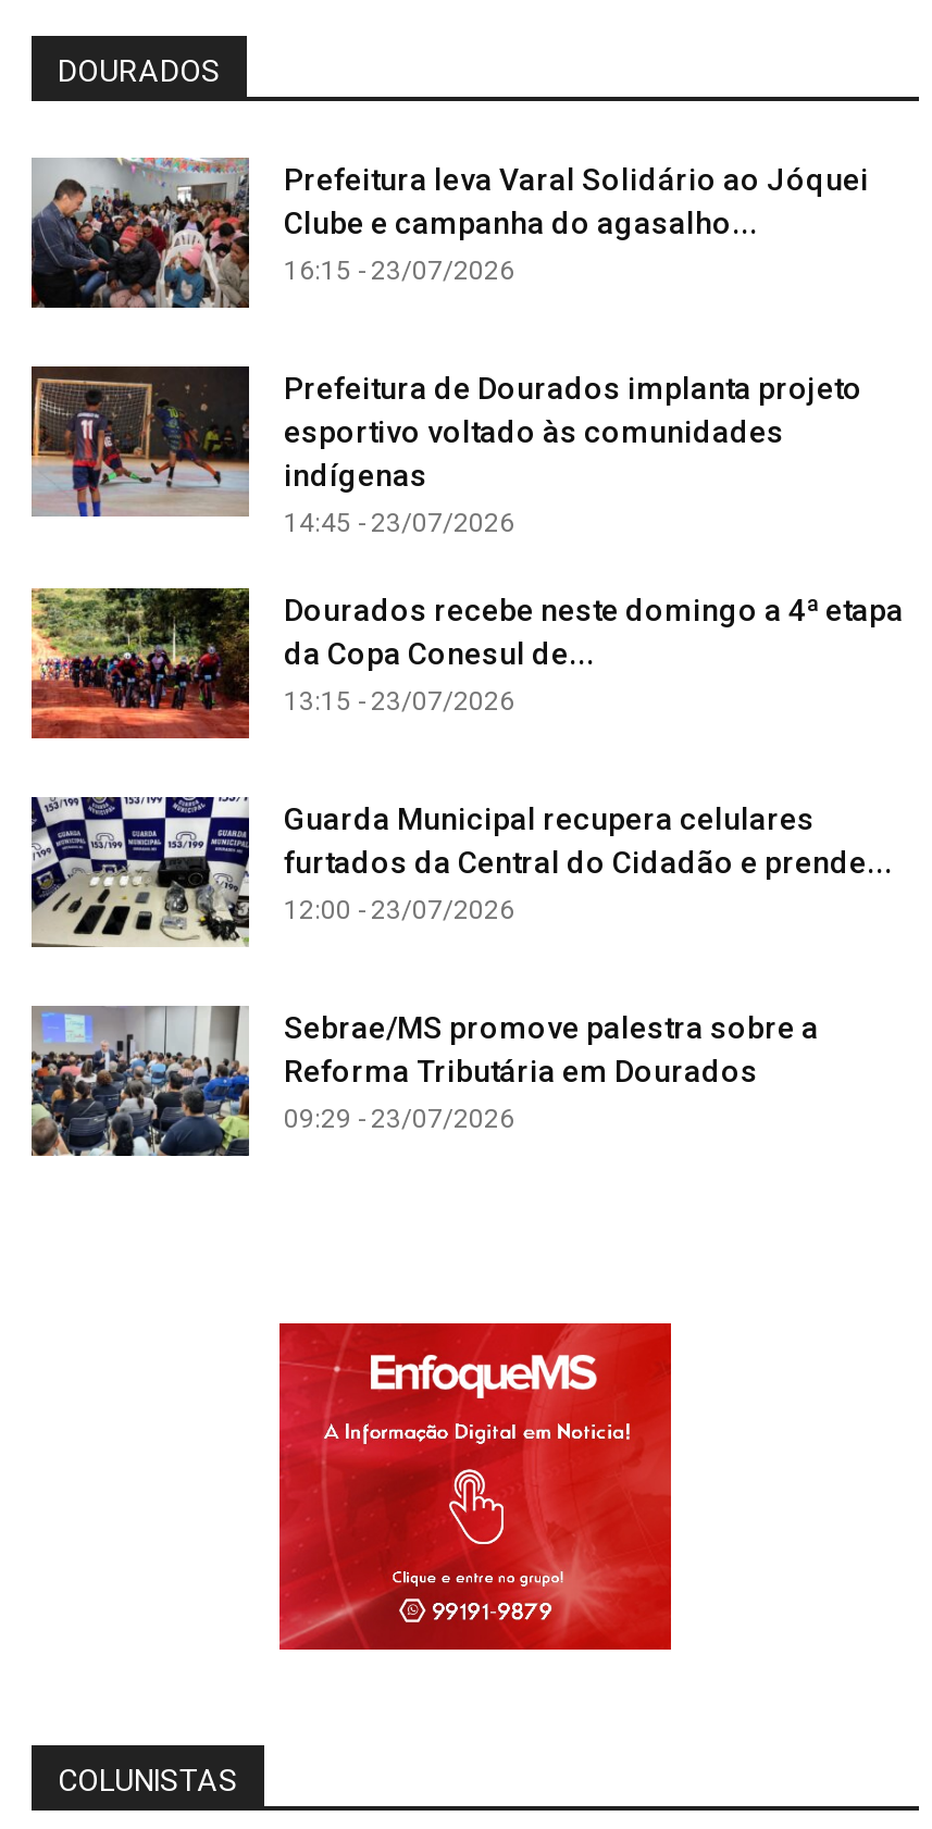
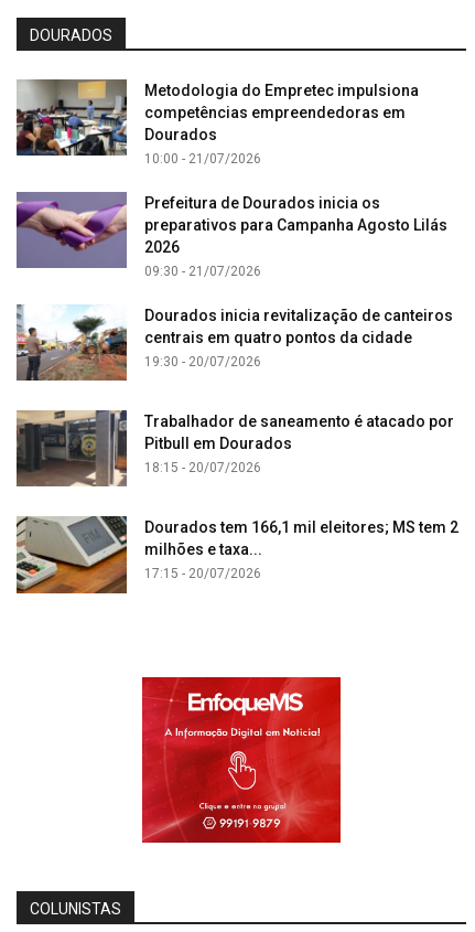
- [image]
- Prefeitura leva Varal Solidário ao Jóquei
- Clube e campanha do agasalho...
- 16:15 - 23/07/2026
+ [image]
+ Metodologia do Empretec impulsiona
+ competências empreendedoras em
+ Dourados
+ 10:00 - 21/07/2026

- [image]
- Prefeitura de Dourados implanta projeto
- esportivo voltado às comunidades
- indígenas
- 14:45 - 23/07/2026
+ [image]
+ Prefeitura de Dourados inicia os
+ preparativos para Campanha Agosto Lilás
+ 2026
+ 09:30 - 21/07/2026

- [image]
- Dourados recebe neste domingo a 4ª etapa
- da Copa Conesul de...
- 13:15 - 23/07/2026
+ [image]
+ Dourados inicia revitalização de canteiros
+ centrais em quatro pontos da cidade
+ 19:30 - 20/07/2026

- [image]
- Guarda Municipal recupera celulares
- furtados da Central do Cidadão e prende...
- 12:00 - 23/07/2026
+ [image]
+ Trabalhador de saneamento é atacado por
+ Pitbull em Dourados
+ 18:15 - 20/07/2026

- [image]
- Sebrae/MS promove palestra sobre a
- Reforma Tributária em Dourados
- 09:29 - 23/07/2026
+ [image]
+ Dourados tem 166,1 mil eleitores; MS tem 2
+ milhões e taxa...
+ 17:15 - 20/07/2026
